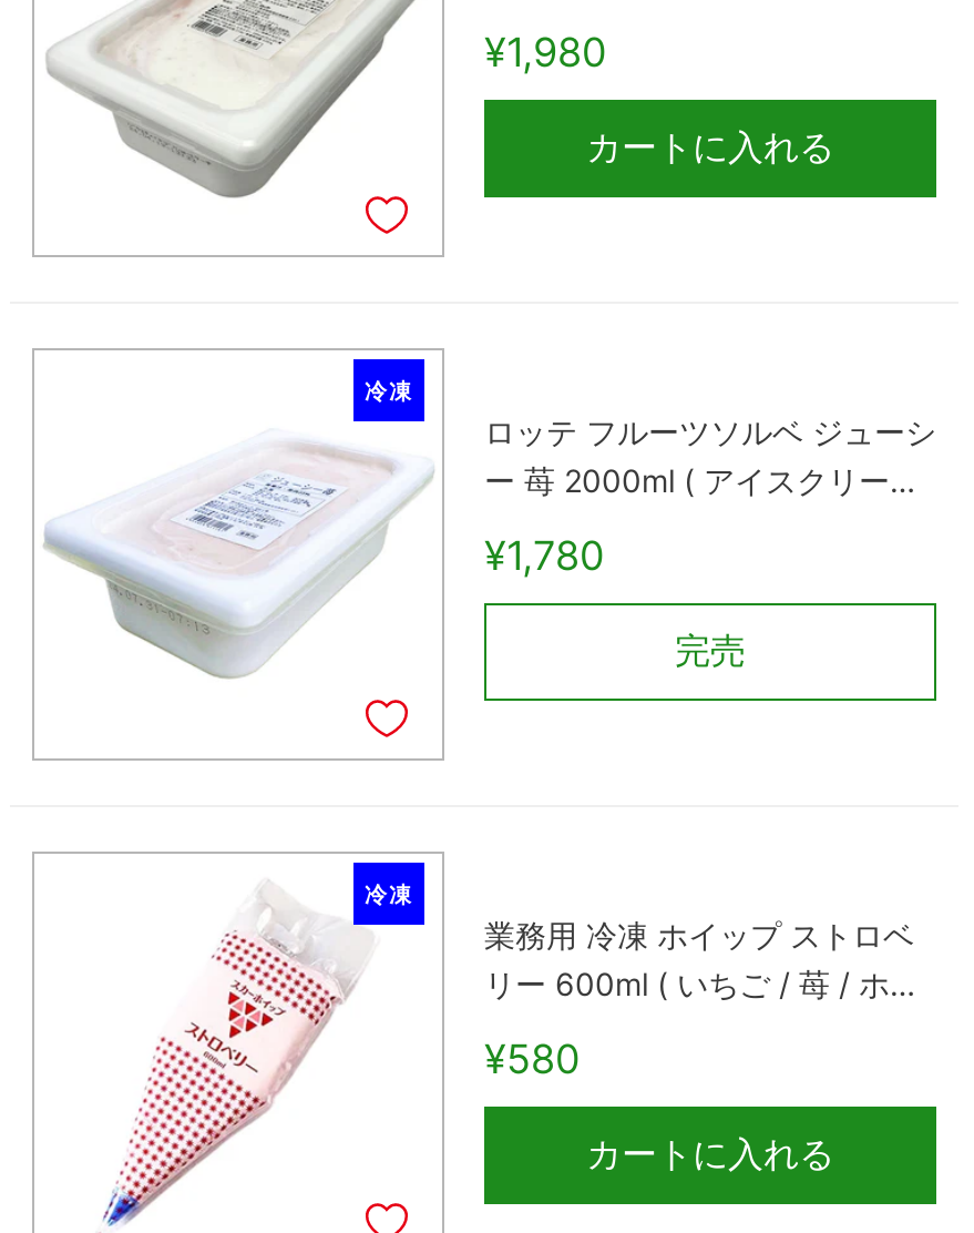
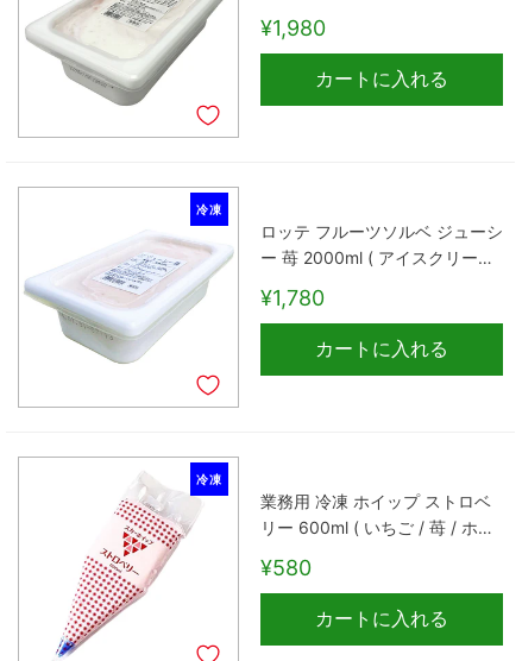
- 完売
+ カートに入れる
